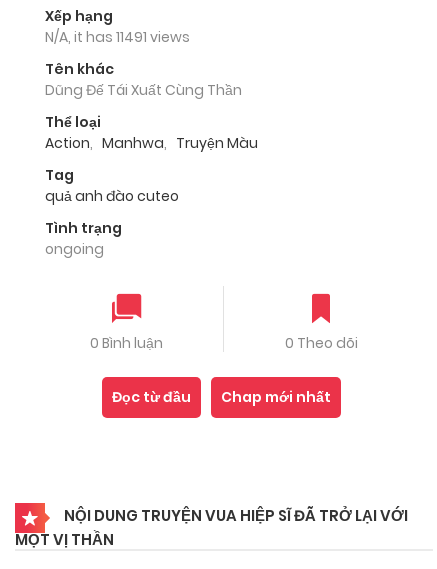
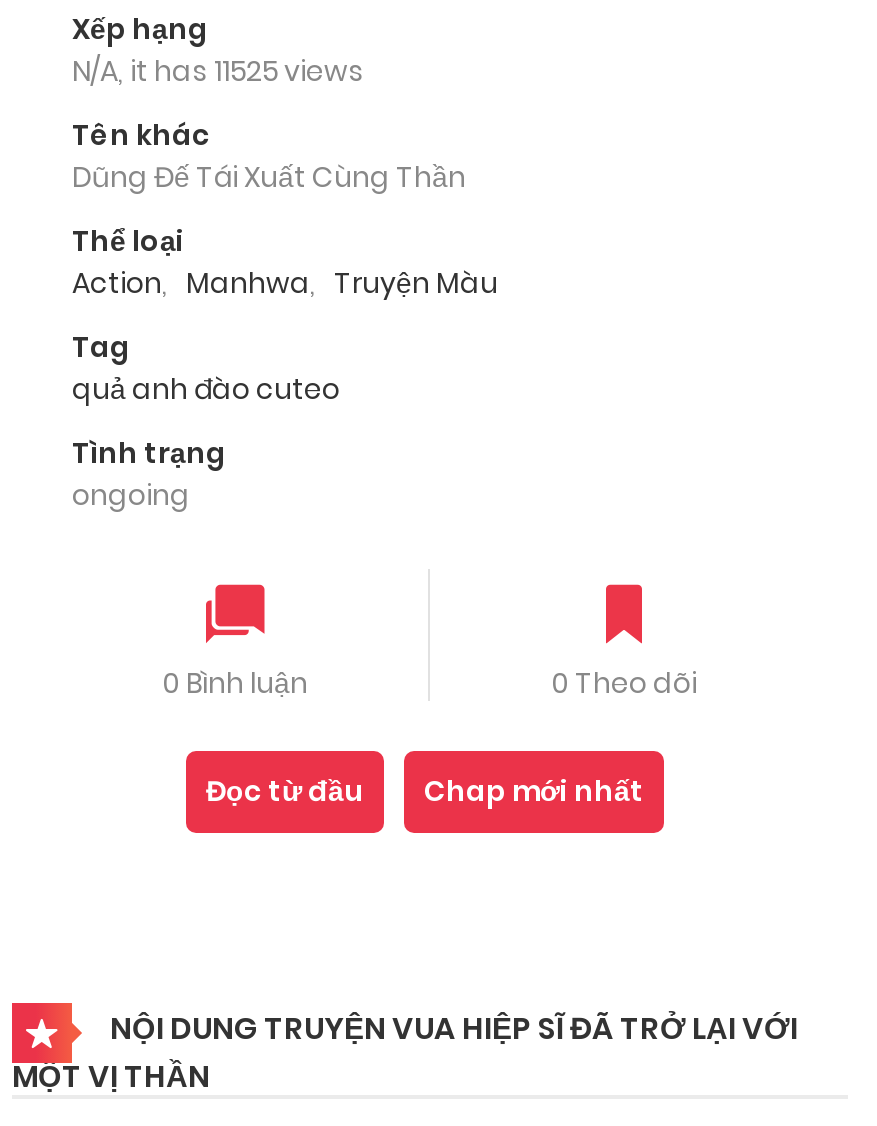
- N/A, it has 11491 views
+ N/A, it has 11525 views
